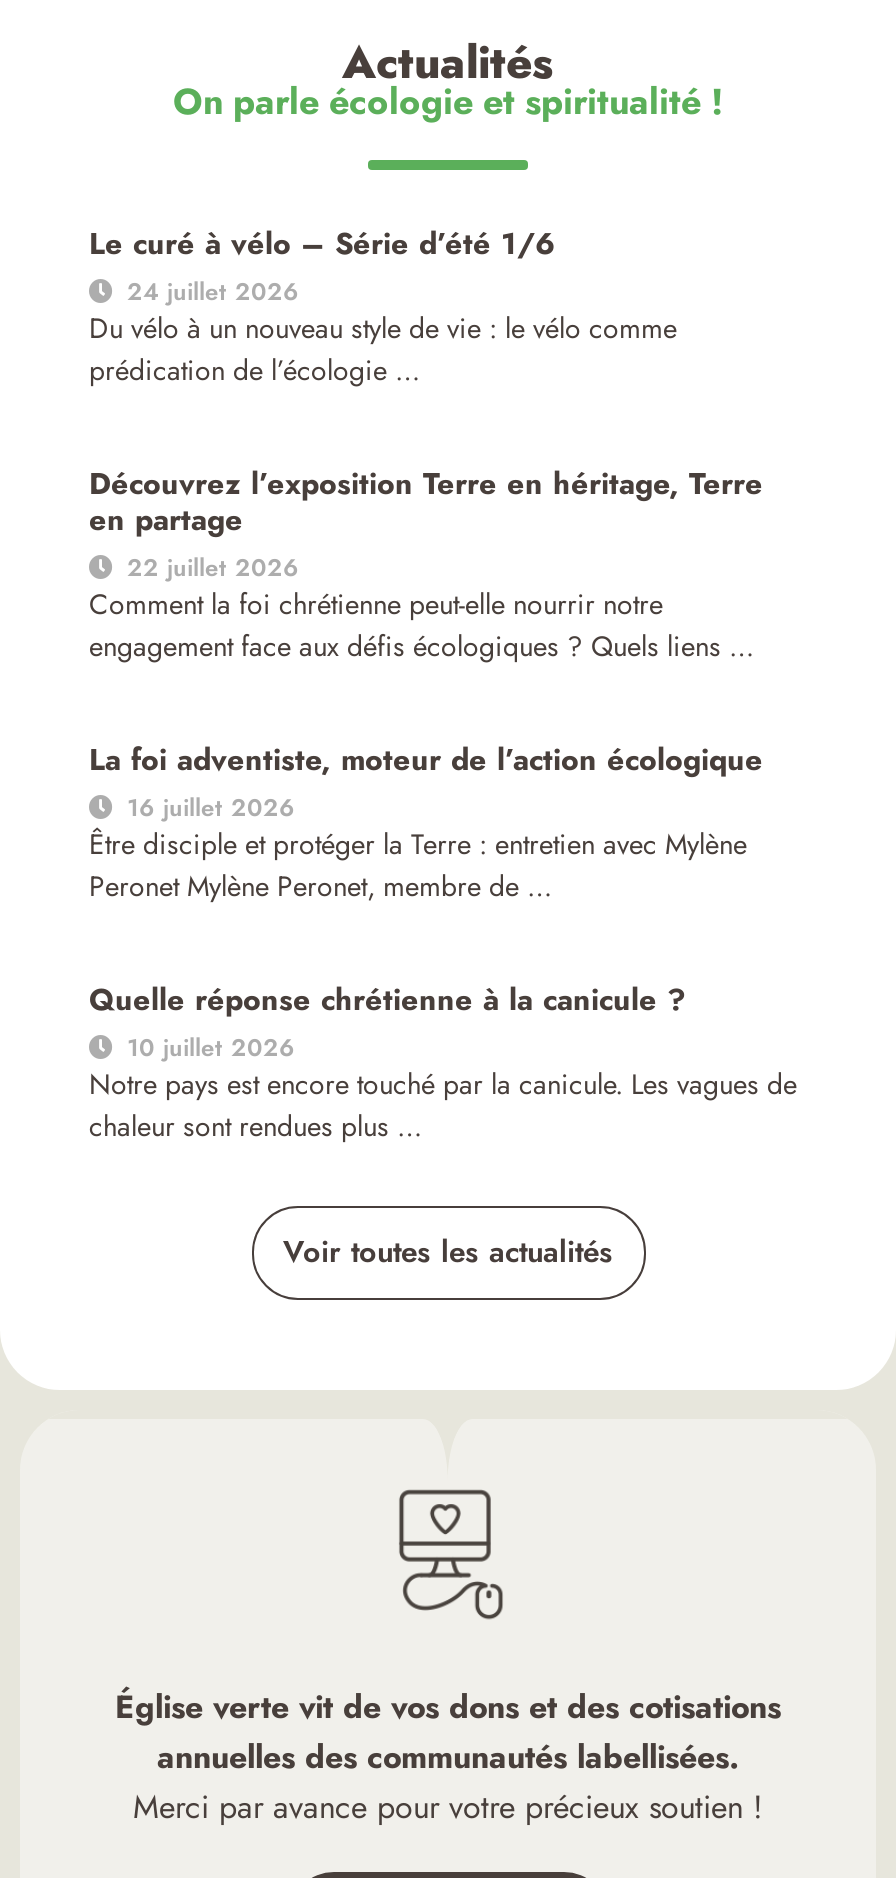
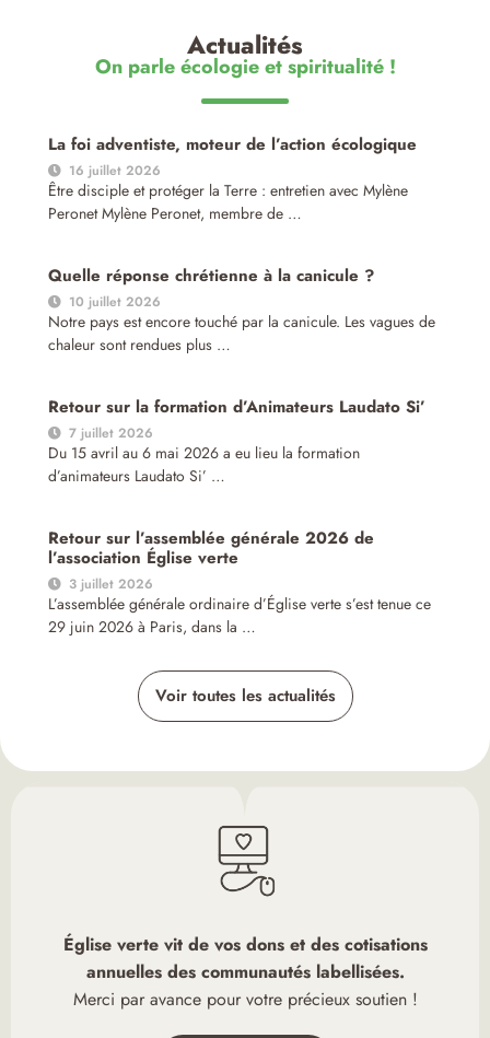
- Le curé à vélo – Série d’été 1/6
- 24 juillet 2026
- Du vélo à un nouveau style de vie : le vélo comme
- prédication de l’écologie …
- Découvrez l’exposition Terre en héritage, Terre
- en partage
- 22 juillet 2026
- Comment la foi chrétienne peut-elle nourrir notre
- engagement face aux défis écologiques ? Quels liens …

moved up: La foi adventiste, moteur de l’action écologique | 16 juillet 2026 | Être disciple et protéger la Terre : entretien avec Mylène | Peronet Mylène Peronet, membre de … | Quelle réponse chrétienne à la canicule ? | 10 juillet 2026 | Notre pays est encore touché par la canicule. Les vagues de | chaleur sont rendues plus …

+ Retour sur la formation d’Animateurs Laudato Si’
+ 7 juillet 2026
+ Du 15 avril au 6 mai 2026 a eu lieu la formation
+ d’animateurs Laudato Si’ …
+ Retour sur l’assemblée générale 2026 de
+ l’association Église verte
+ 3 juillet 2026
+ L’assemblée générale ordinaire d’Église verte s’est tenue ce
+ 29 juin 2026 à Paris, dans la …
